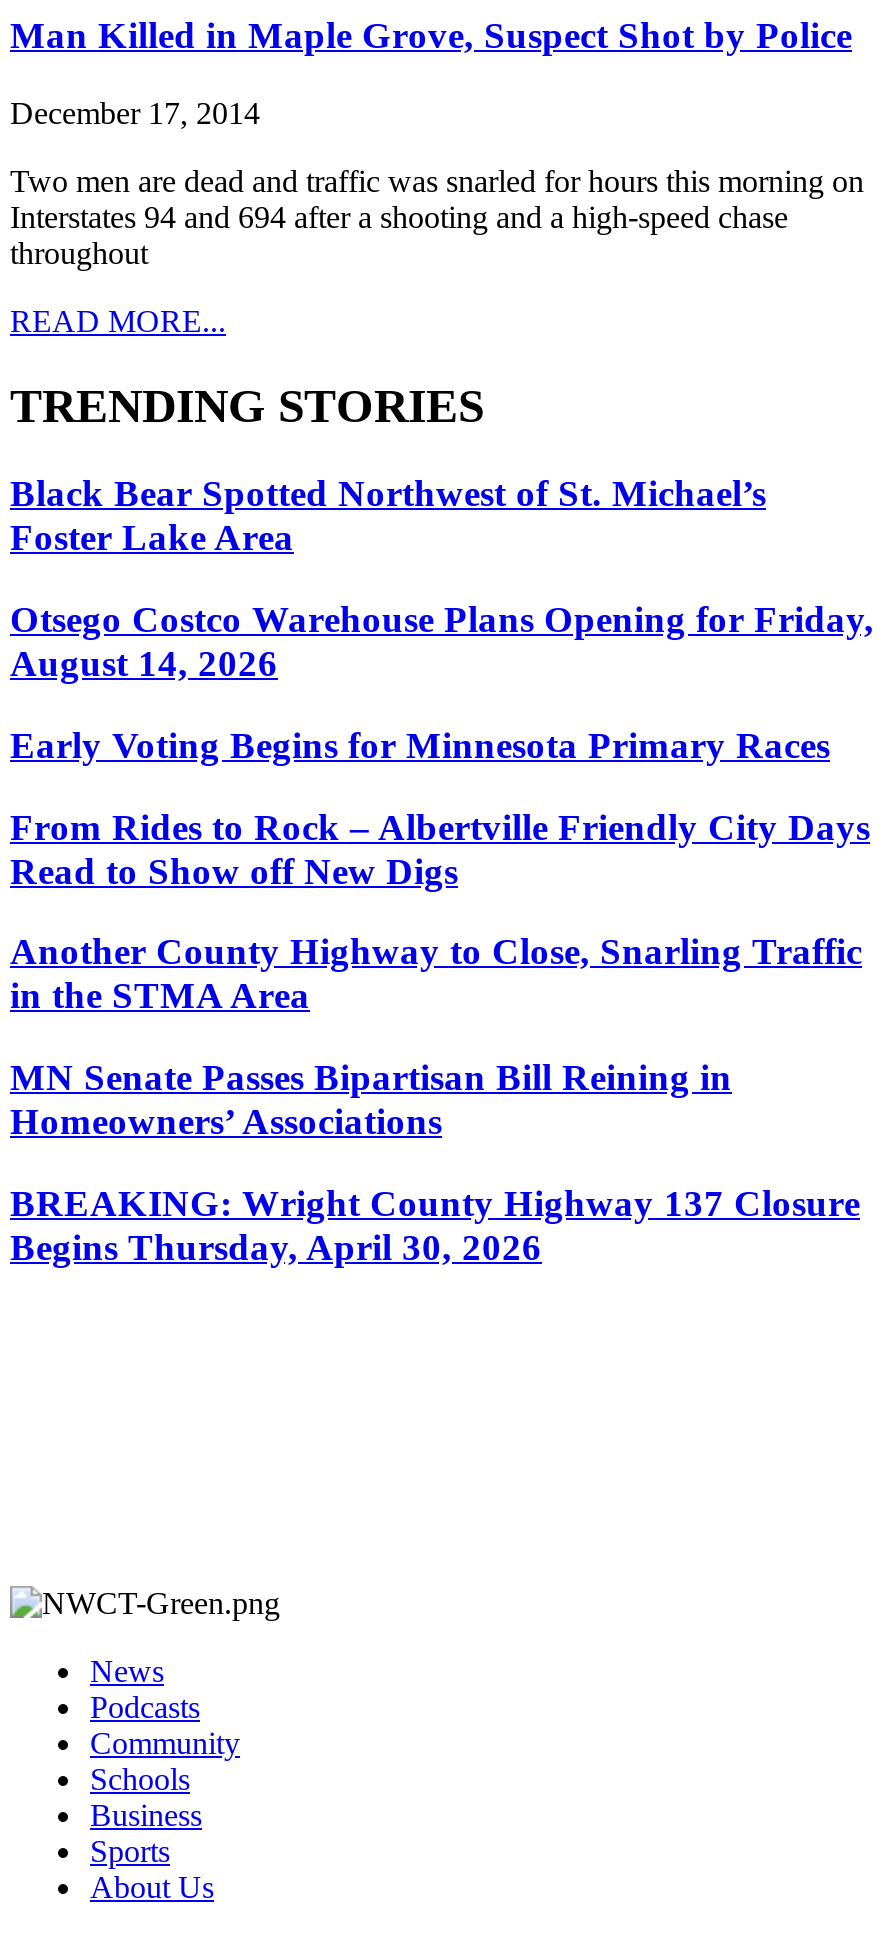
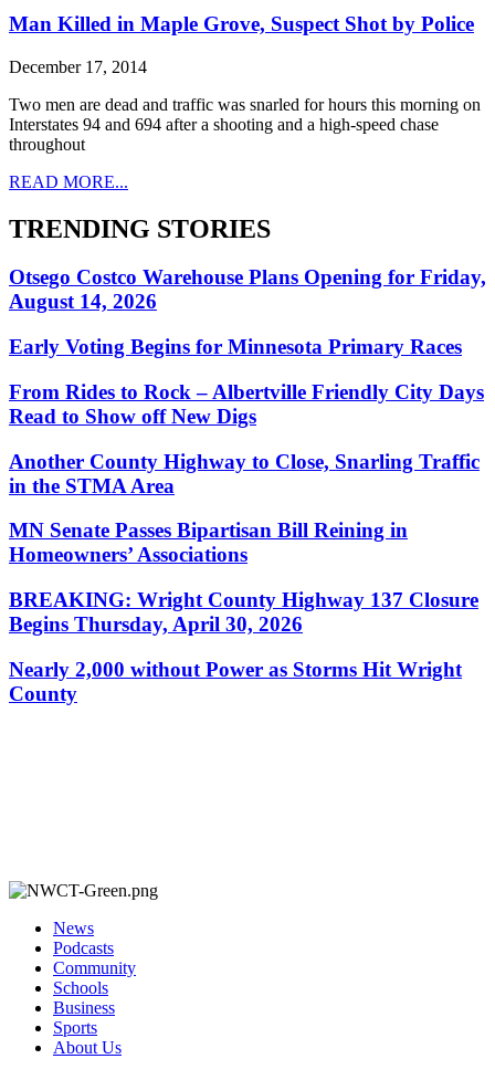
- Black Bear Spotted Northwest of St. Michael’s
- Foster Lake Area

moved up: Otsego Costco Warehouse Plans Opening for Friday, | August 14, 2026 | Early Voting Begins for Minnesota Primary Races | ... | BREAKING: Wright County Highway 137 Closure | Begins Thursday, April 30, 2026

+ Nearly 2,000 without Power as Storms Hit Wright
+ County
